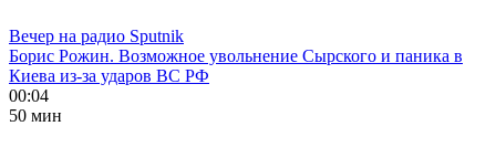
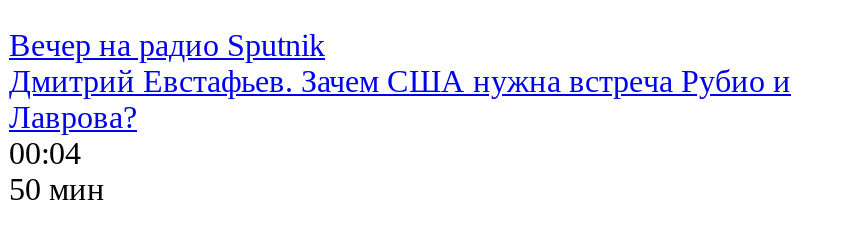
- Борис Рожин. Возможное увольнение Сырского и паника в
- Киева из-за ударов ВС РФ
+ Дмитрий Евстафьев. Зачем США нужна встреча Рубио и
+ Лаврова?
